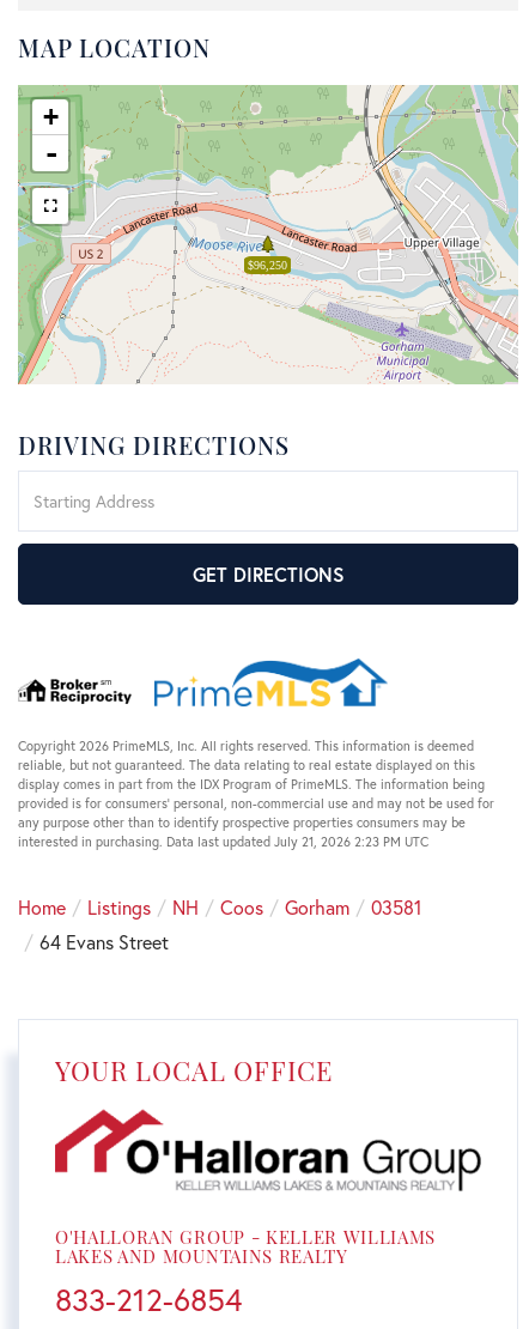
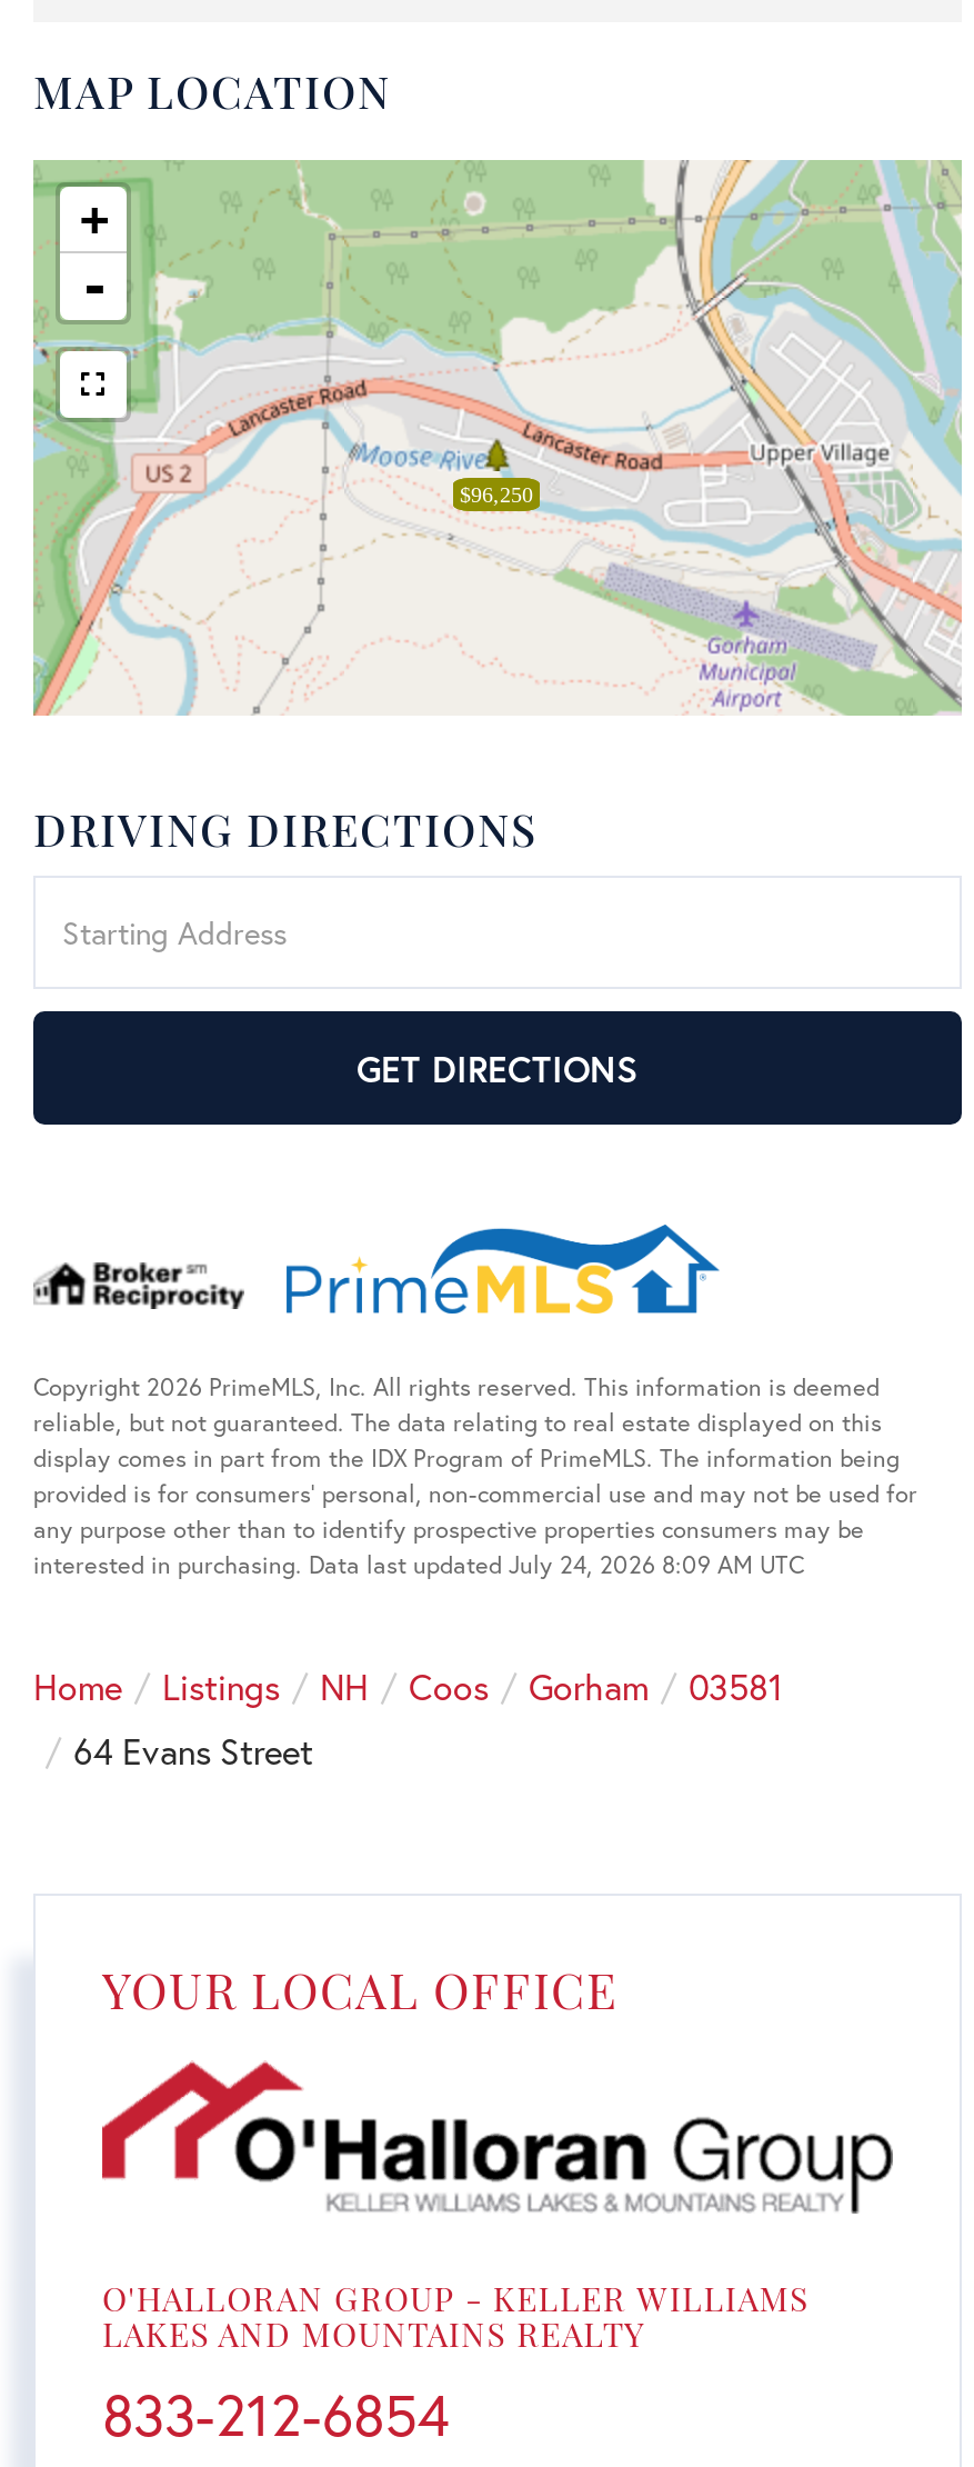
- interested in purchasing. Data last updated July 21, 2026 2:23 PM UTC
+ interested in purchasing. Data last updated July 24, 2026 8:09 AM UTC
